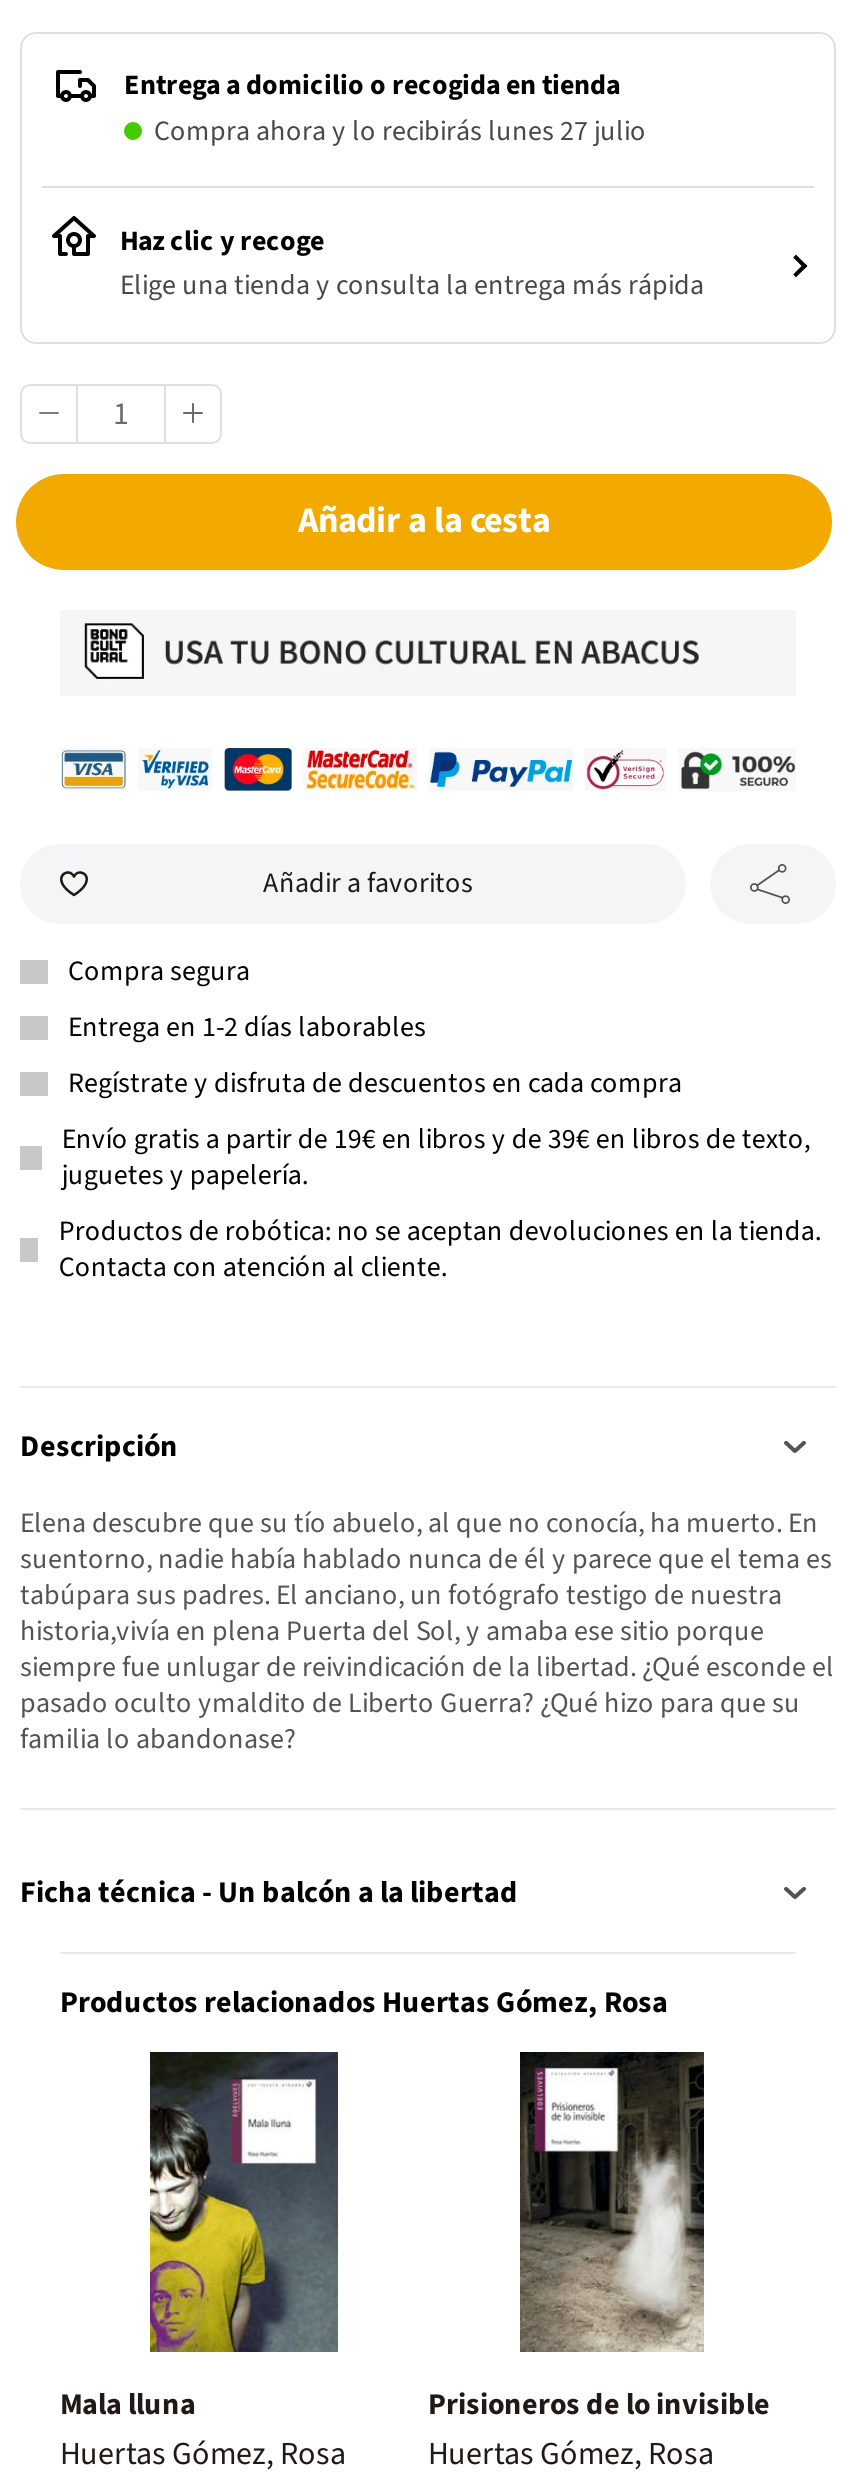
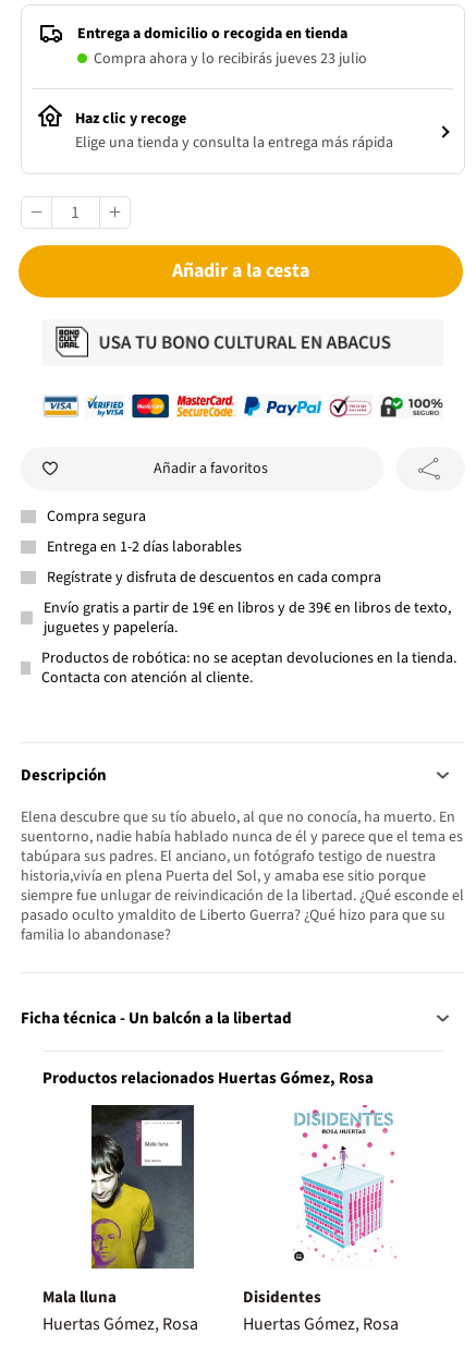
- Compra ahora y lo recibirás lunes 27 julio
+ Compra ahora y lo recibirás jueves 23 julio

- [image]
- Prisioneros de lo invisible
+ [image]
+ Disidentes
